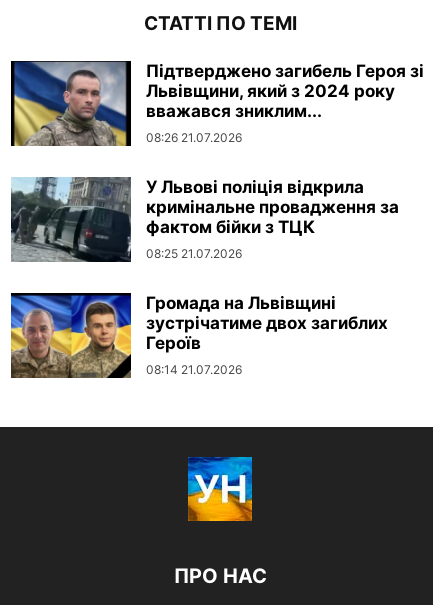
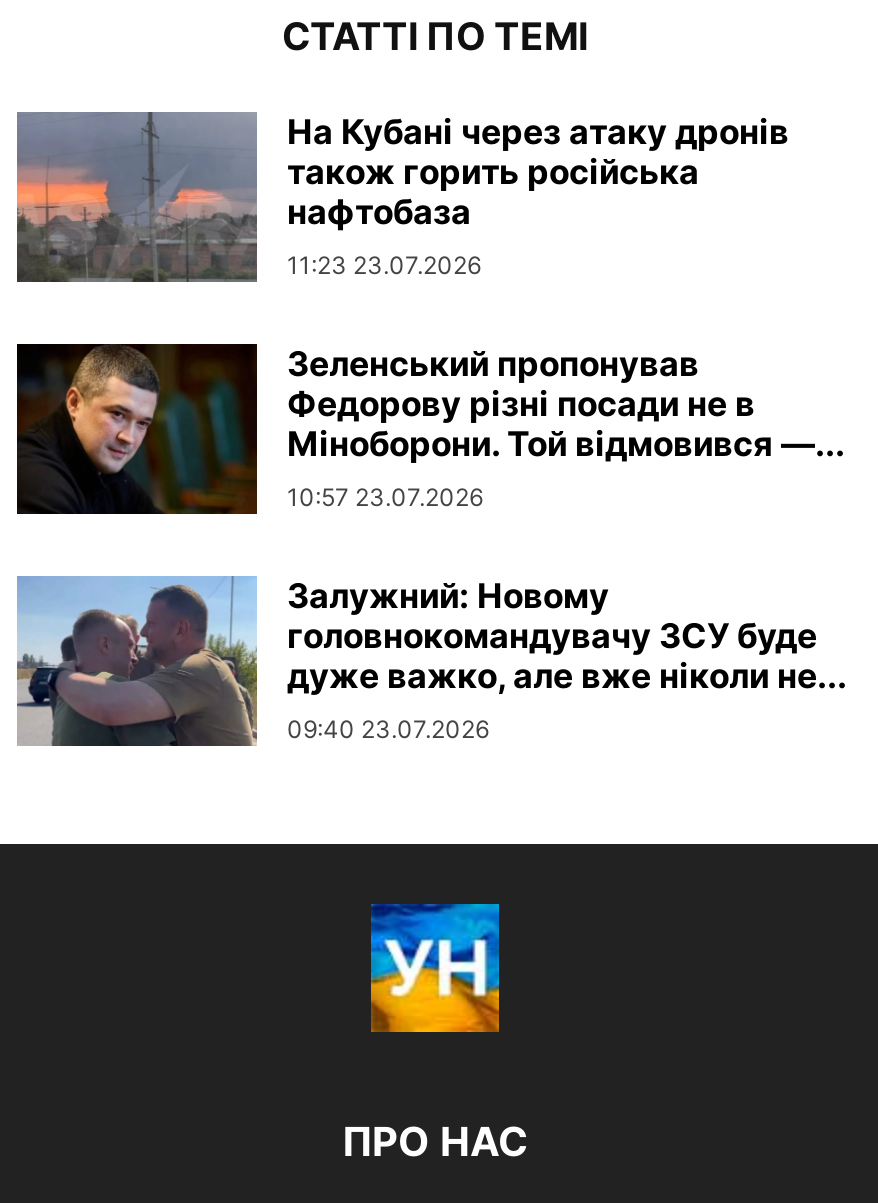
- [image]
- Підтверджено загибель Героя зі
- Львівщини, який з 2024 року
- вважався зниклим...
- 08:26 21.07.2026
+ [image]
+ На Кубані через атаку дронів
+ також горить російська
+ нафтобаза
+ 11:23 23.07.2026

- [image]
- У Львові поліція відкрила
- кримінальне провадження за
- фактом бійки з ТЦК
- 08:25 21.07.2026
+ [image]
+ Зеленський пропонував
+ Федорову різні посади не в
+ Міноборони. Той відмовився —...
+ 10:57 23.07.2026

- [image]
- Громада на Львівщині
- зустрічатиме двох загиблих
- Героїв
- 08:14 21.07.2026
+ [image]
+ Залужний: Новому
+ головнокомандувачу ЗСУ буде
+ дуже важко, але вже ніколи не...
+ 09:40 23.07.2026
